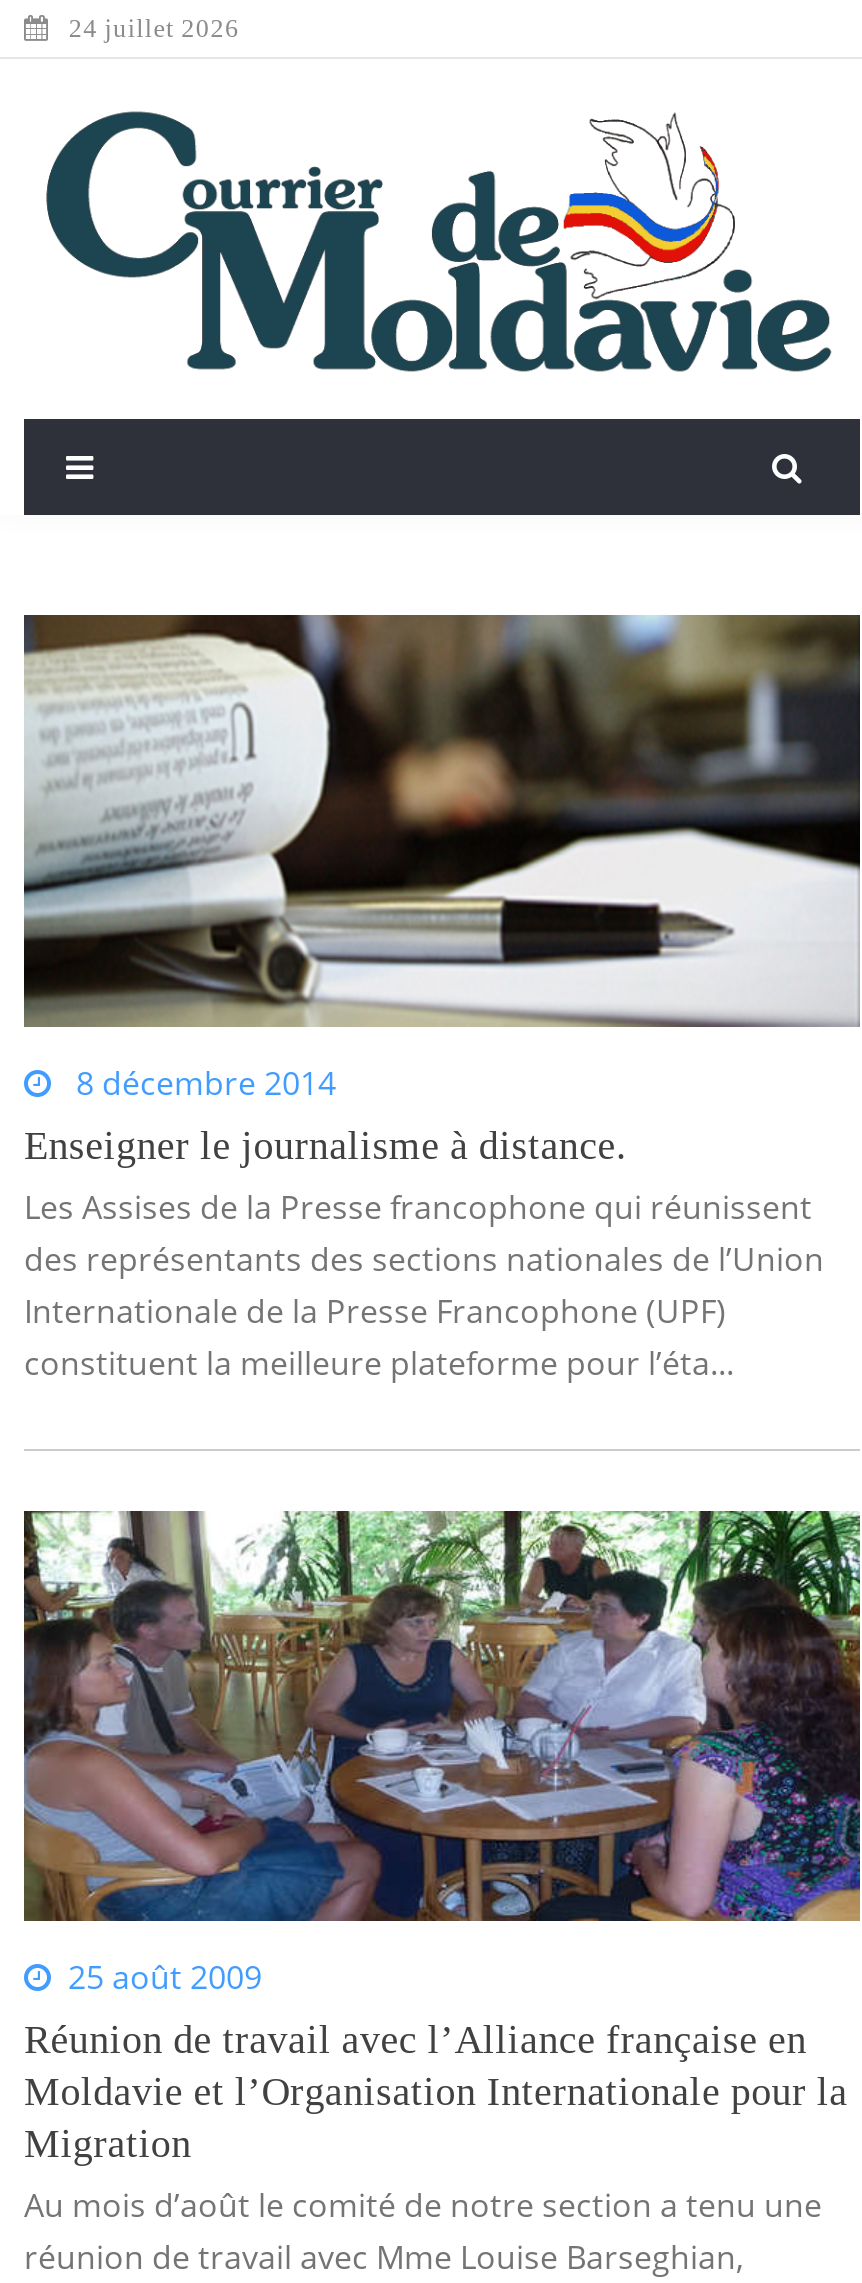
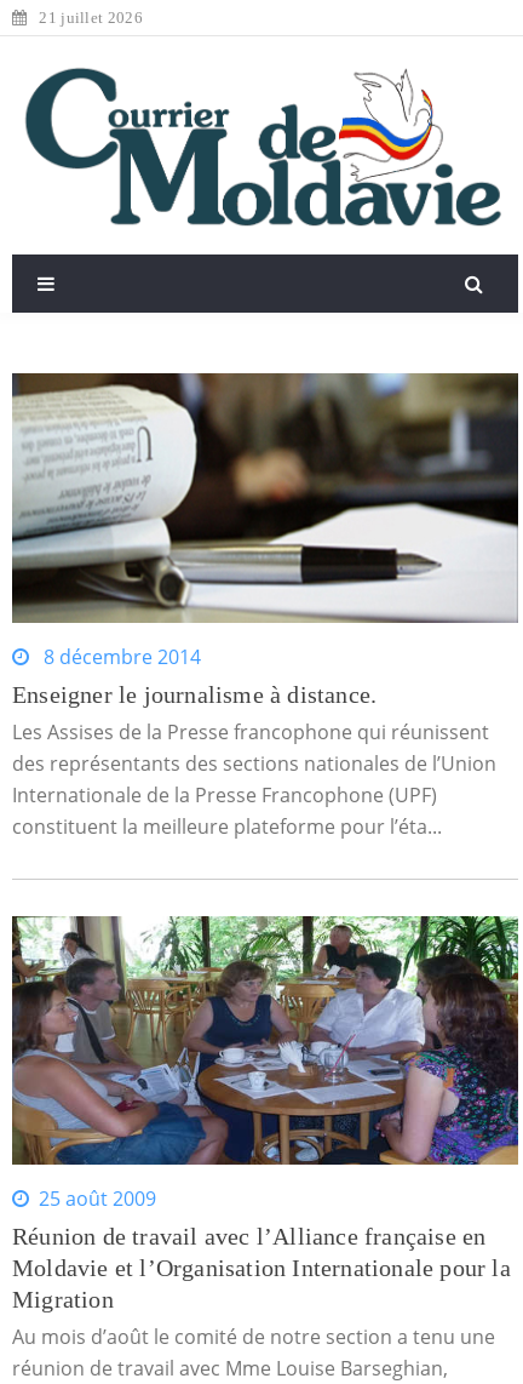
- 24 juillet 2026
+ 21 juillet 2026
